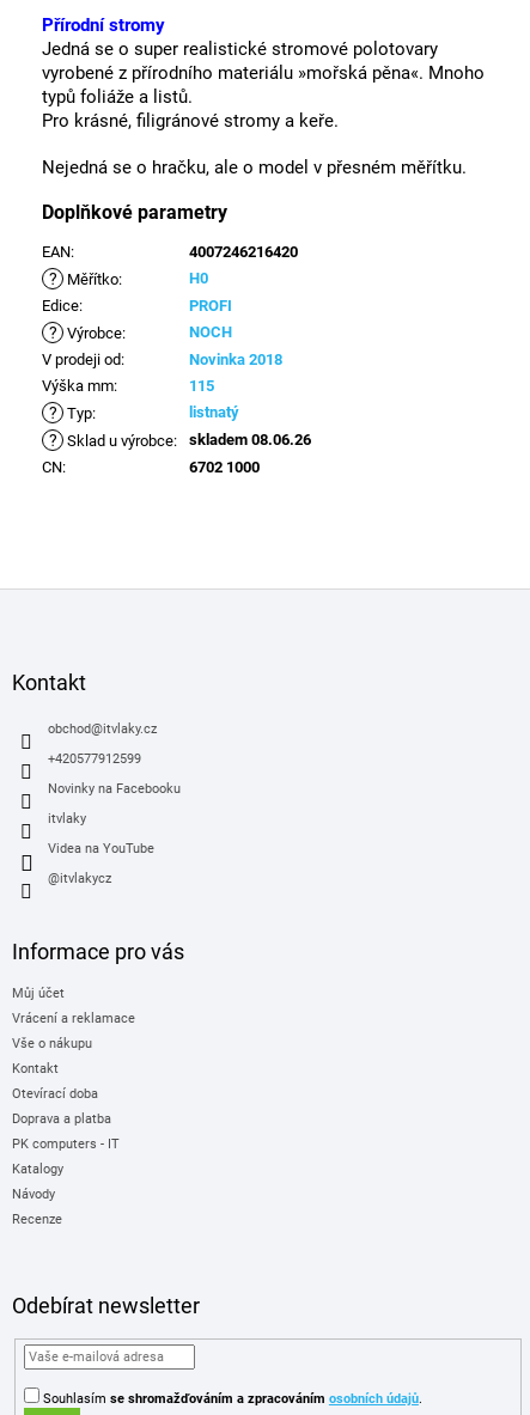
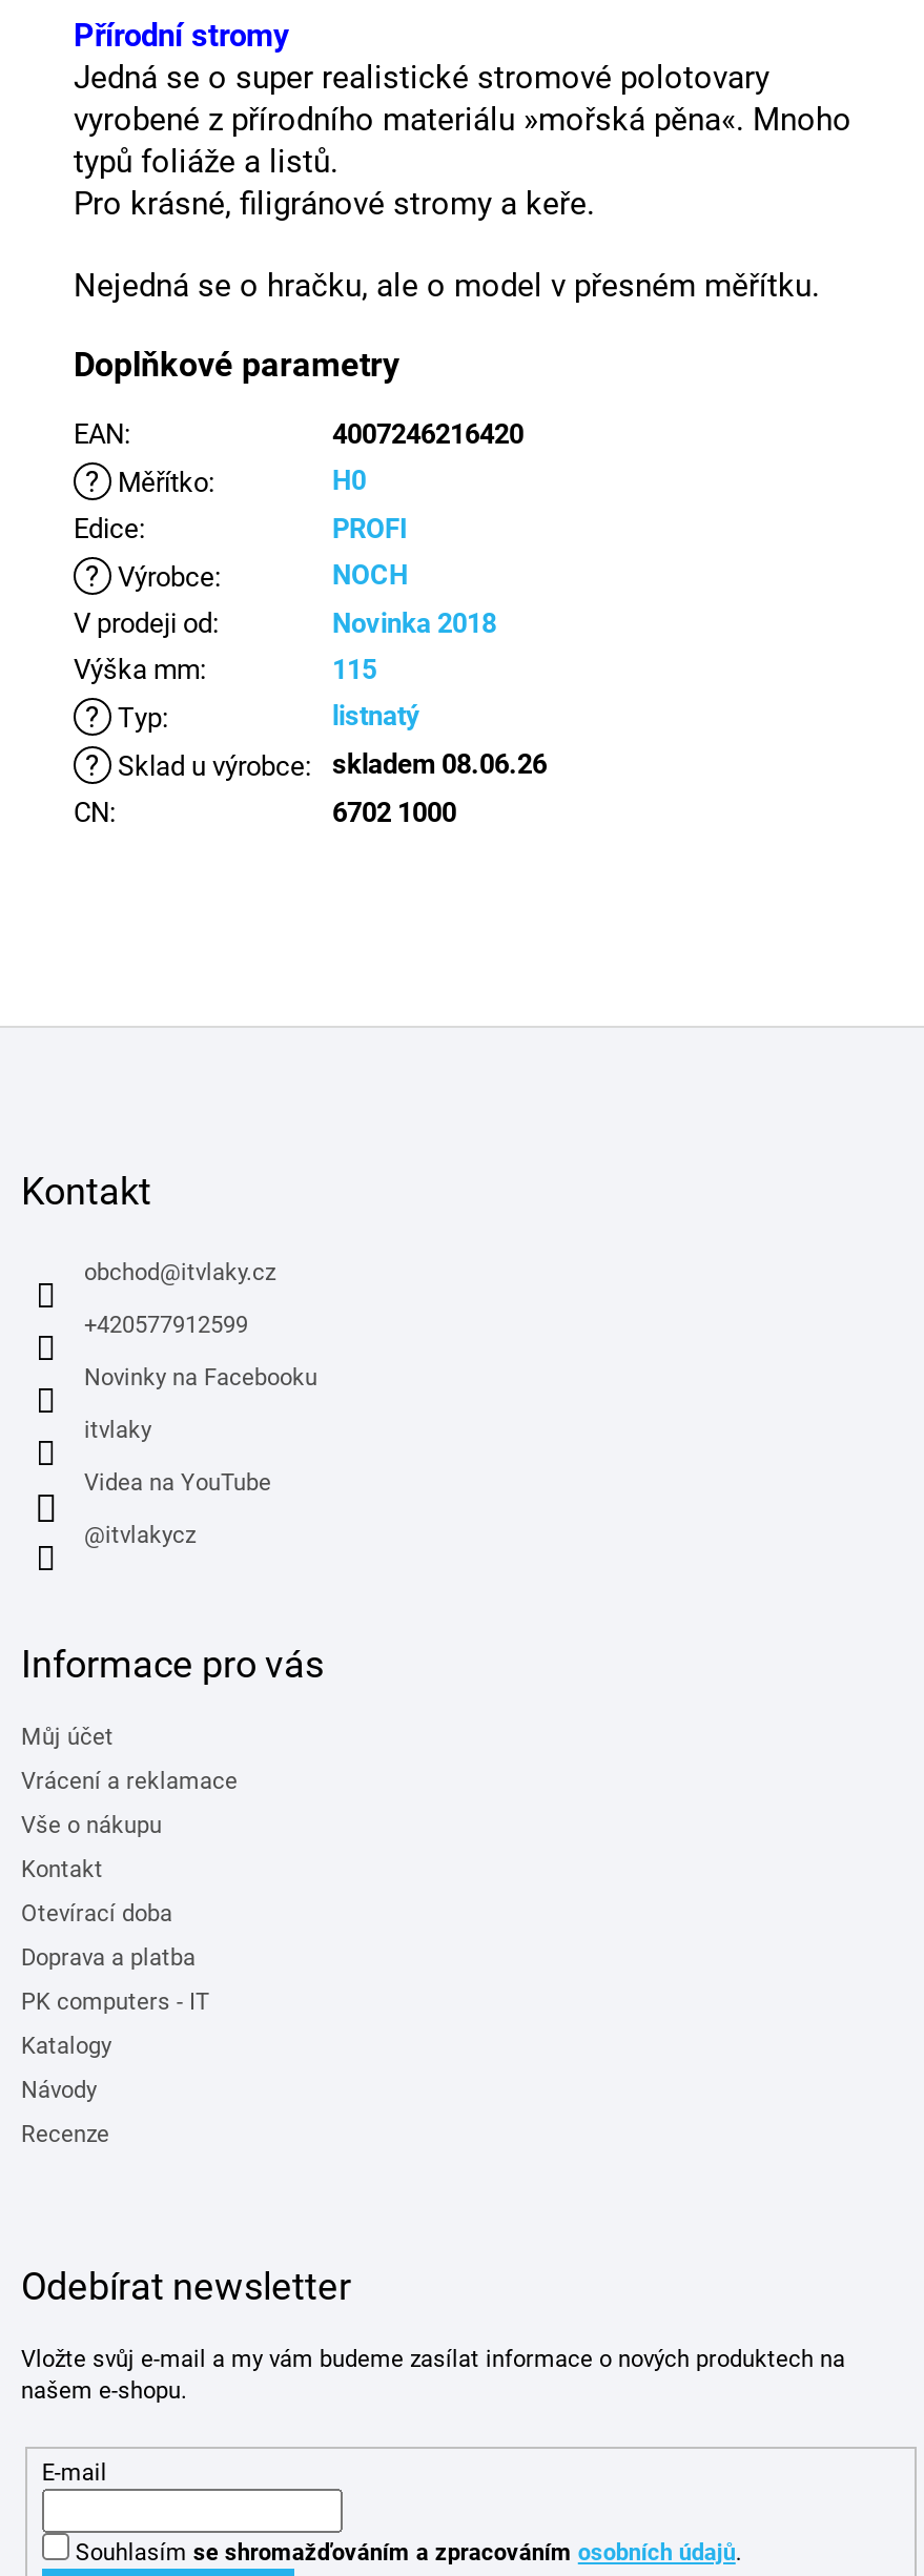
+ Vložte svůj e-mail a my vám budeme zasílat informace o nových produktech na
+ našem e-shopu.
+ E-mail
